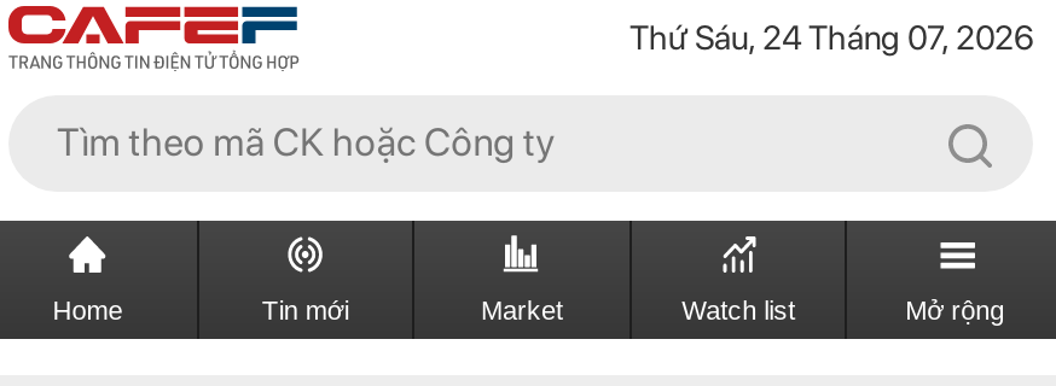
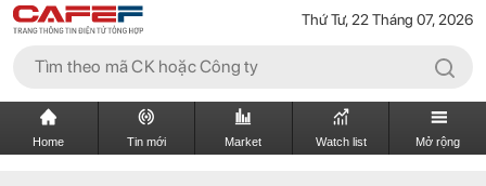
- Thứ Sáu, 24 Tháng 07, 2026
+ Thứ Tư, 22 Tháng 07, 2026
